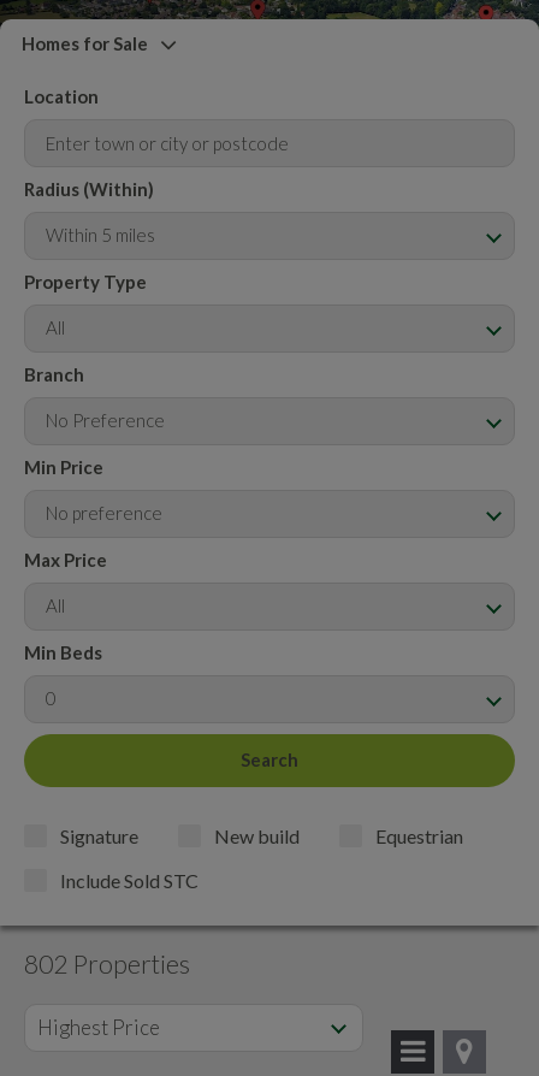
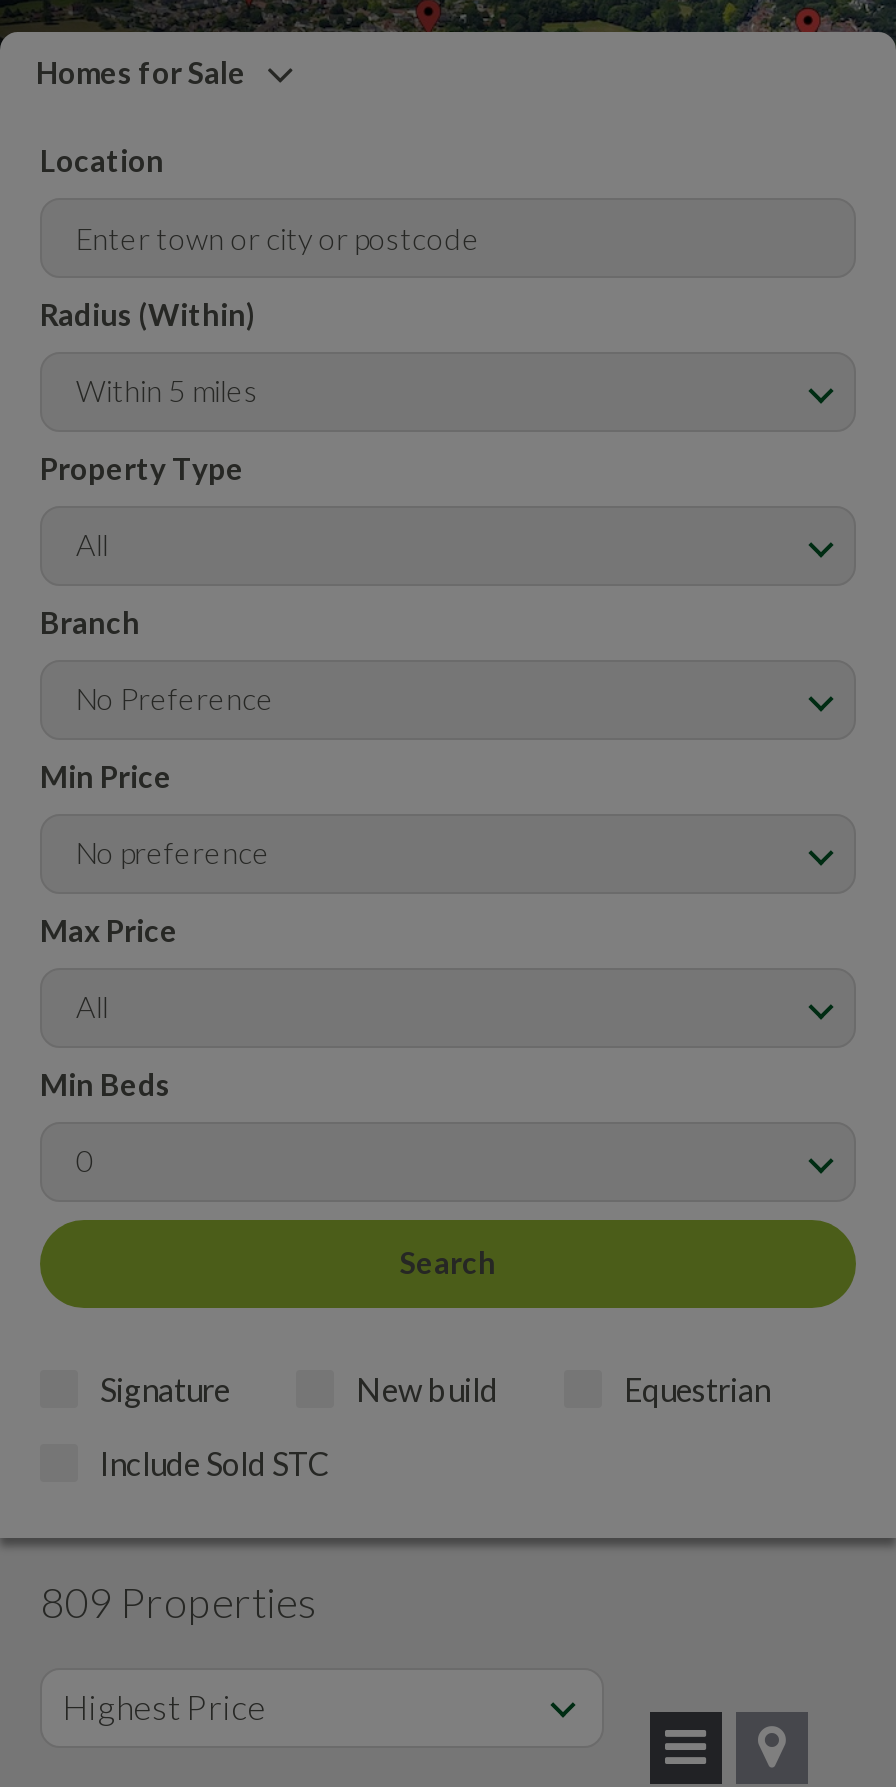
- 802 Properties
+ 809 Properties
